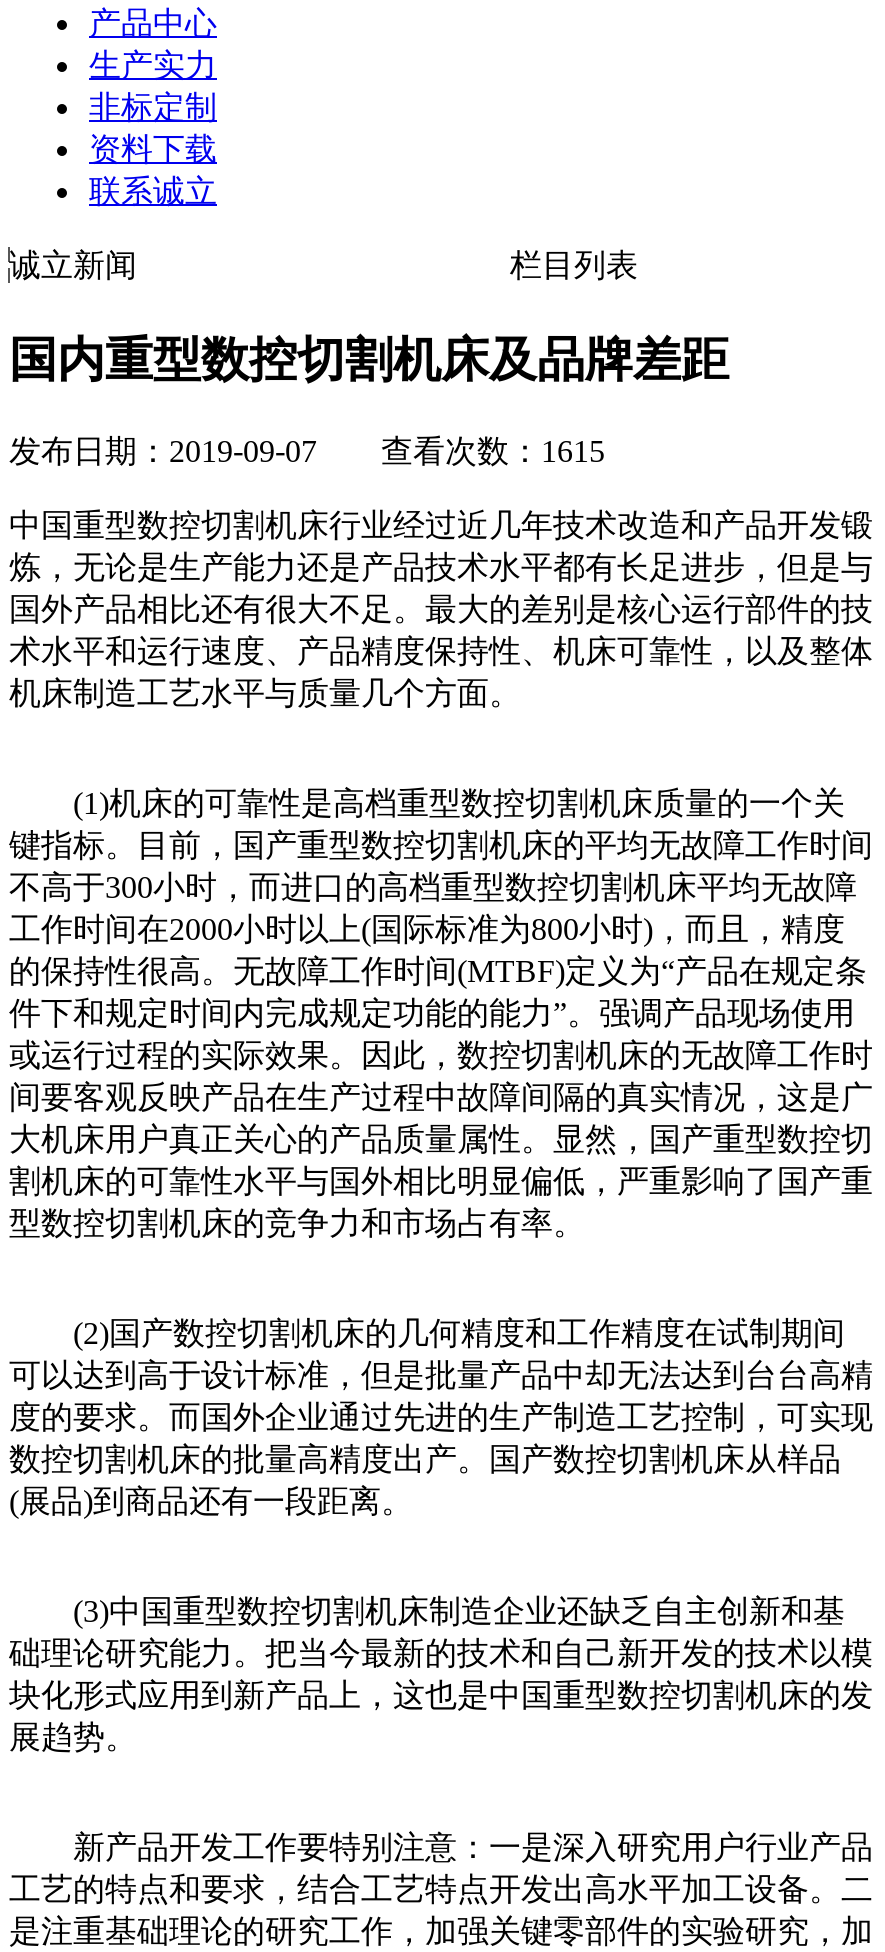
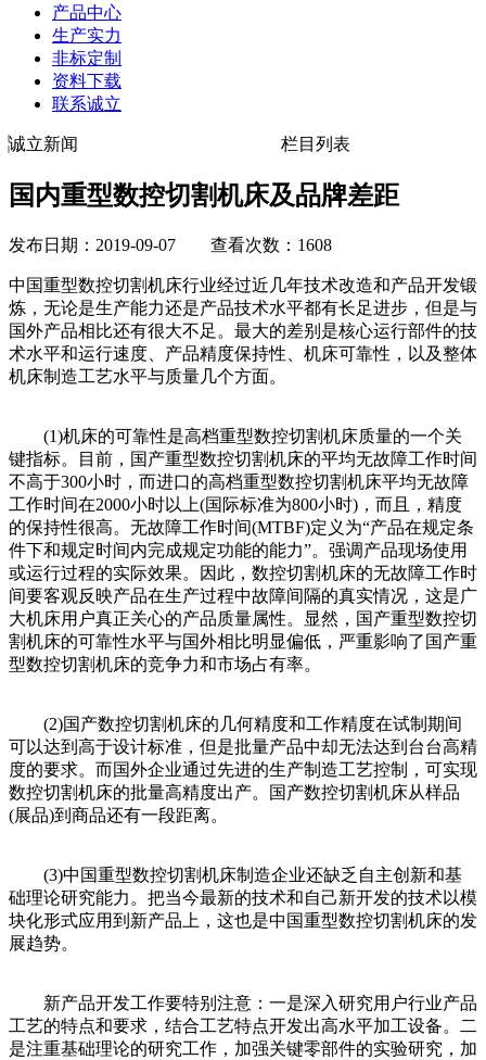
- 发布日期：2019-09-07 查看次数：1615
+ 发布日期：2019-09-07 查看次数：1608
